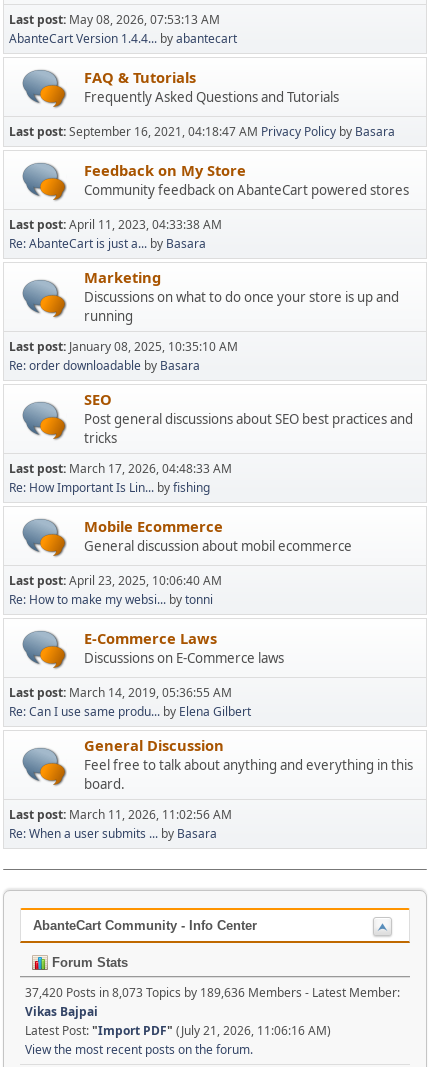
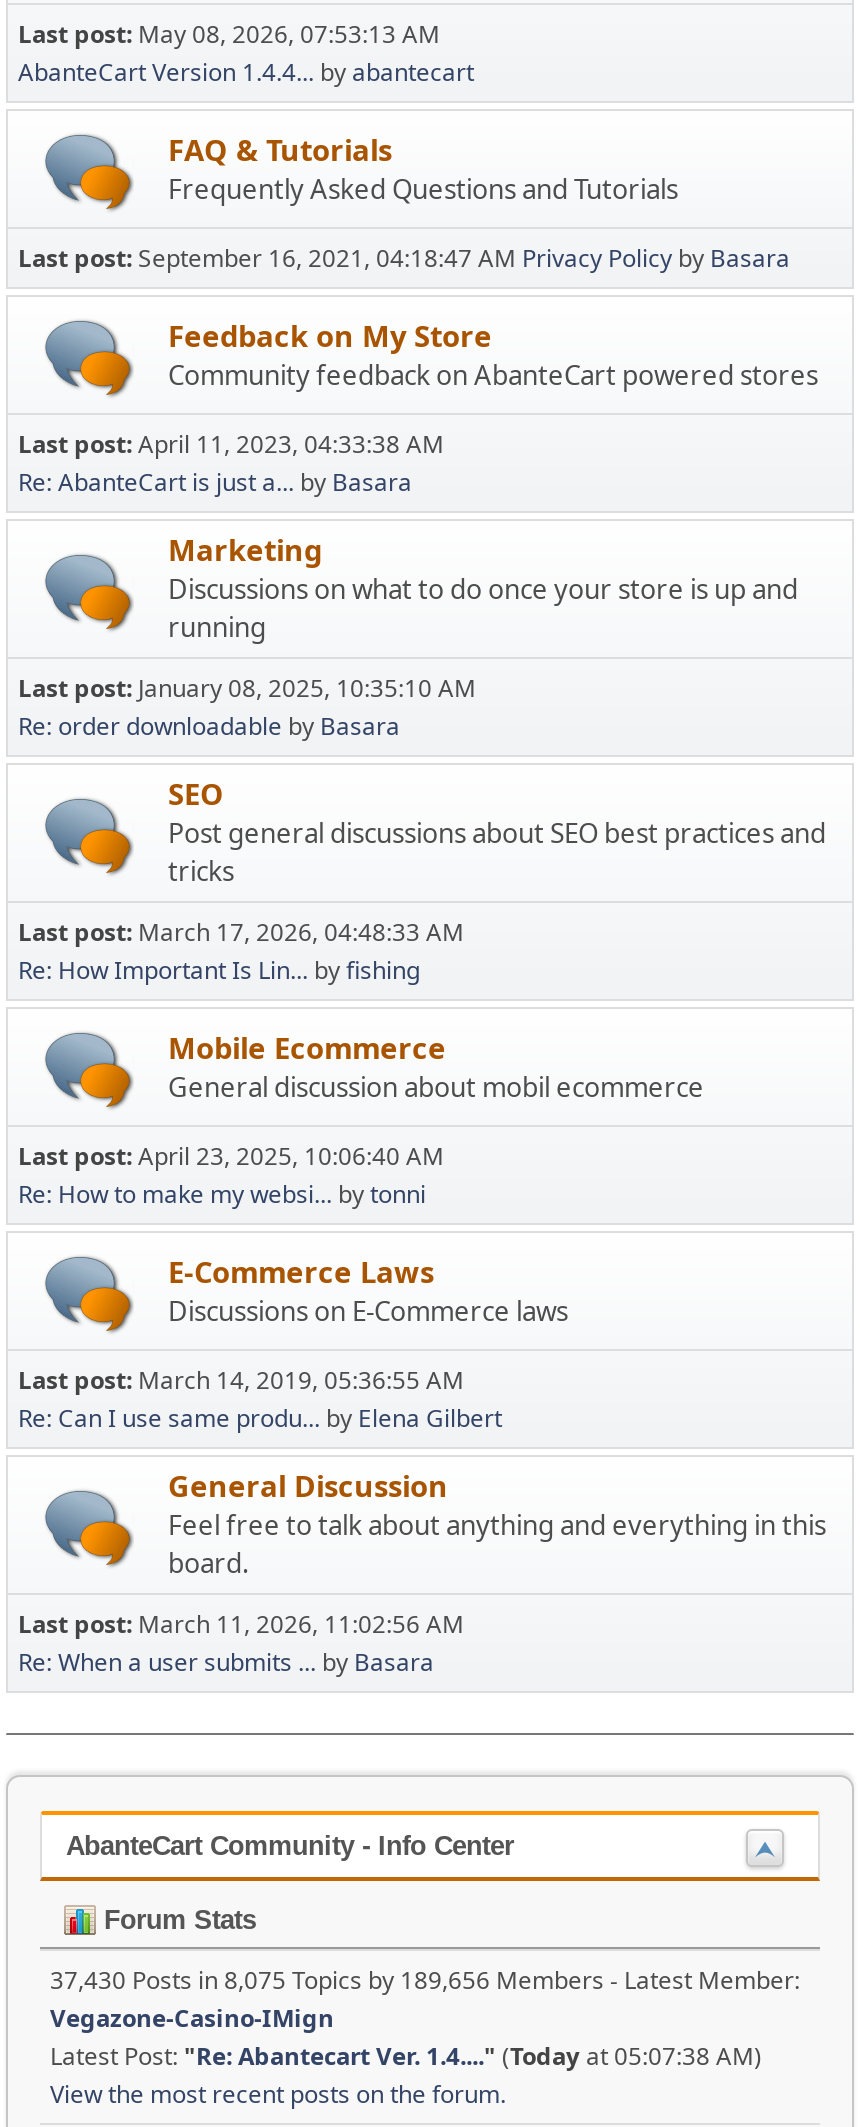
- 37,420 Posts in 8,073 Topics by 189,636 Members - Latest Member:
- Vikas Bajpai
- Latest Post: "Import PDF" (July 21, 2026, 11:06:16 AM)
+ 37,430 Posts in 8,075 Topics by 189,656 Members - Latest Member:
+ Vegazone-Casino-IMign
+ Latest Post: "Re: Abantecart Ver. 1.4...." (Today at 05:07:38 AM)
